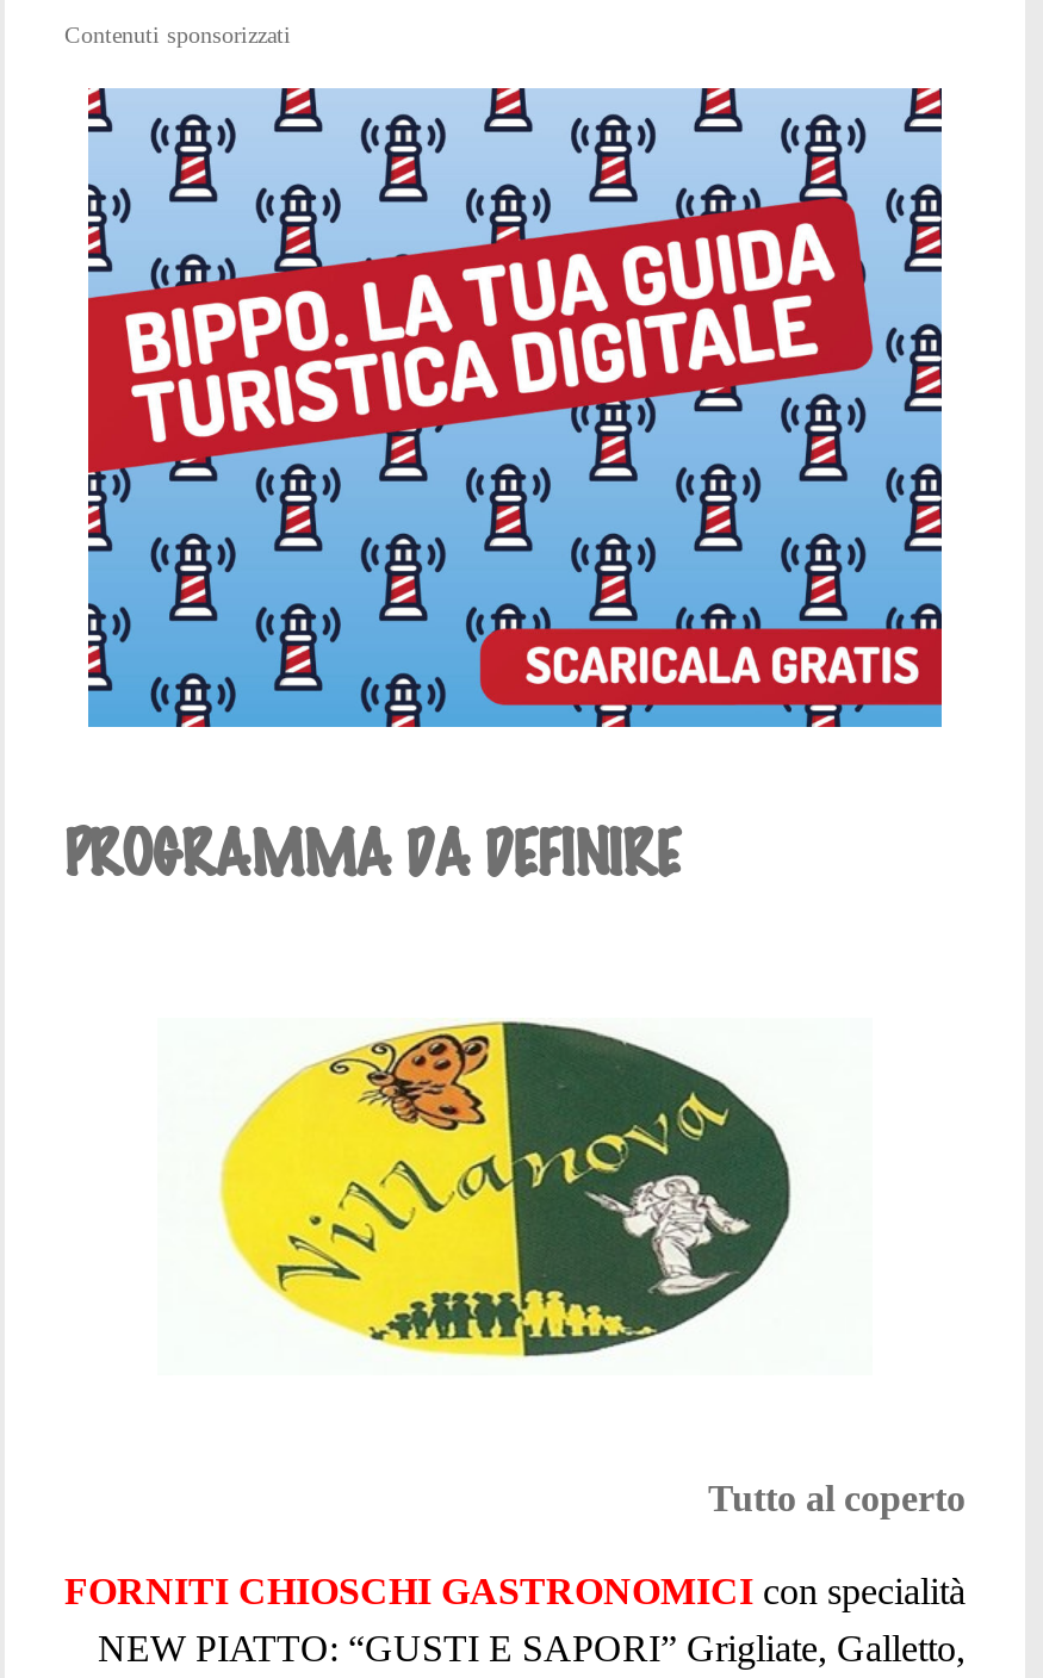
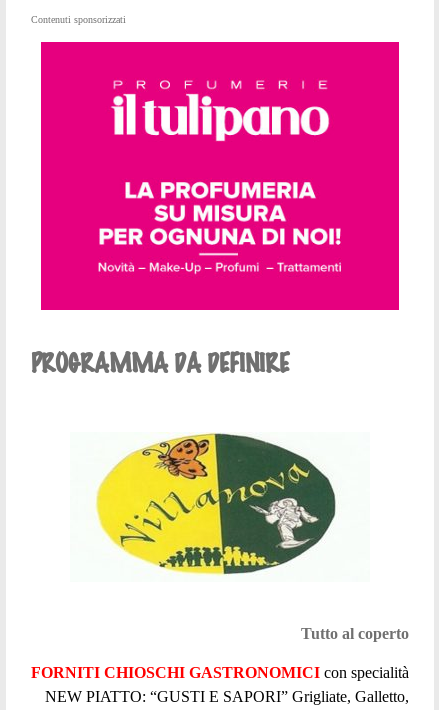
- [image]
+ [image]
